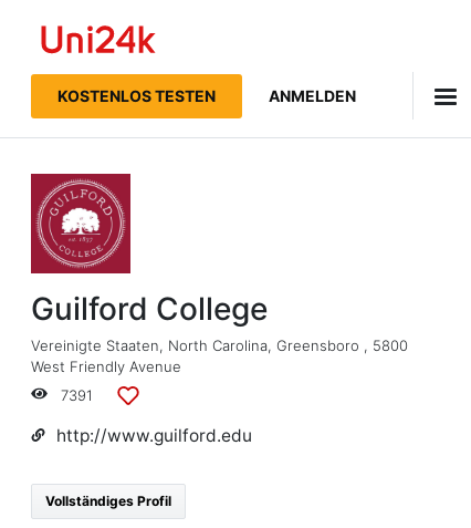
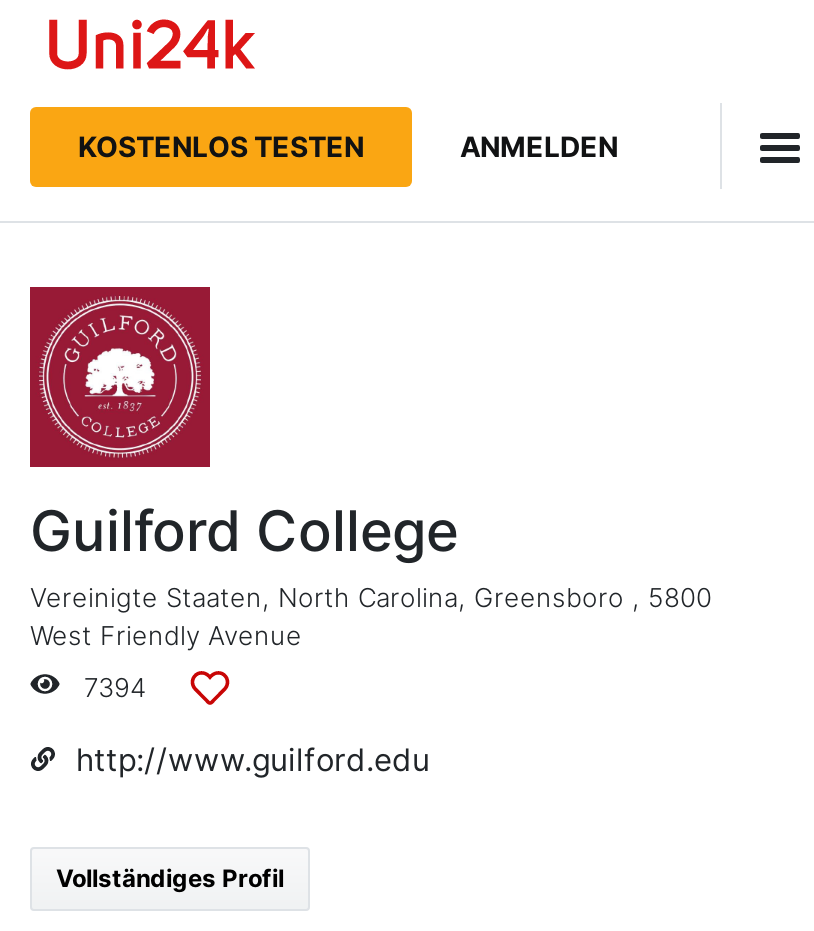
- 7391
+ 7394
